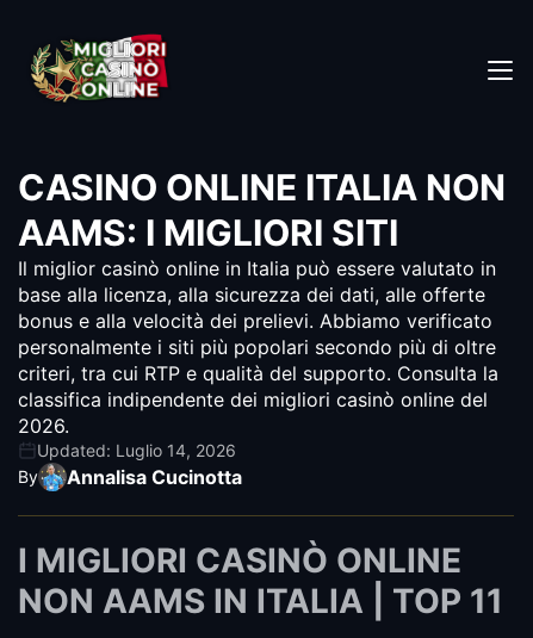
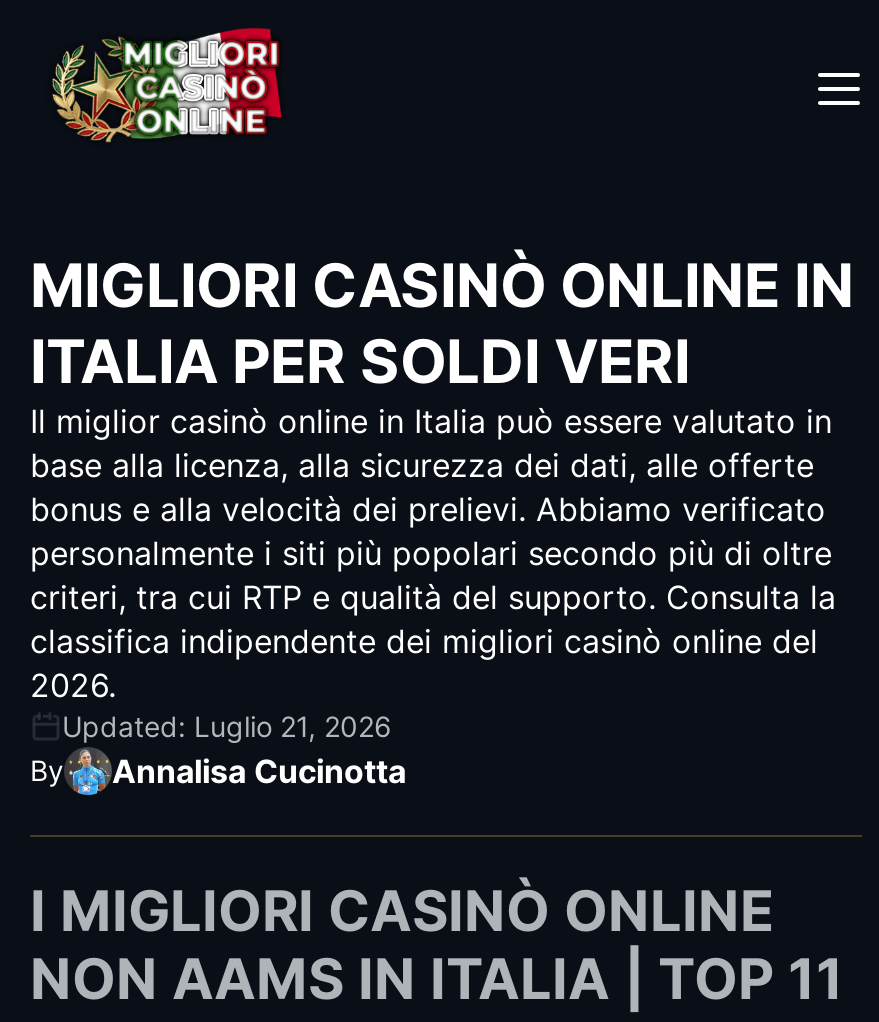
- CASINO ONLINE ITALIA NON
- AAMS: I MIGLIORI SITI
+ MIGLIORI CASINÒ ONLINE IN
+ ITALIA PER SOLDI VERI

- Updated: Luglio 14, 2026
+ Updated: Luglio 21, 2026
